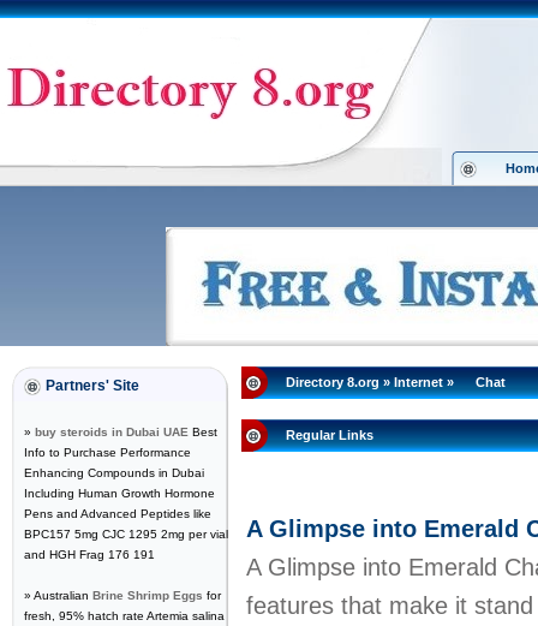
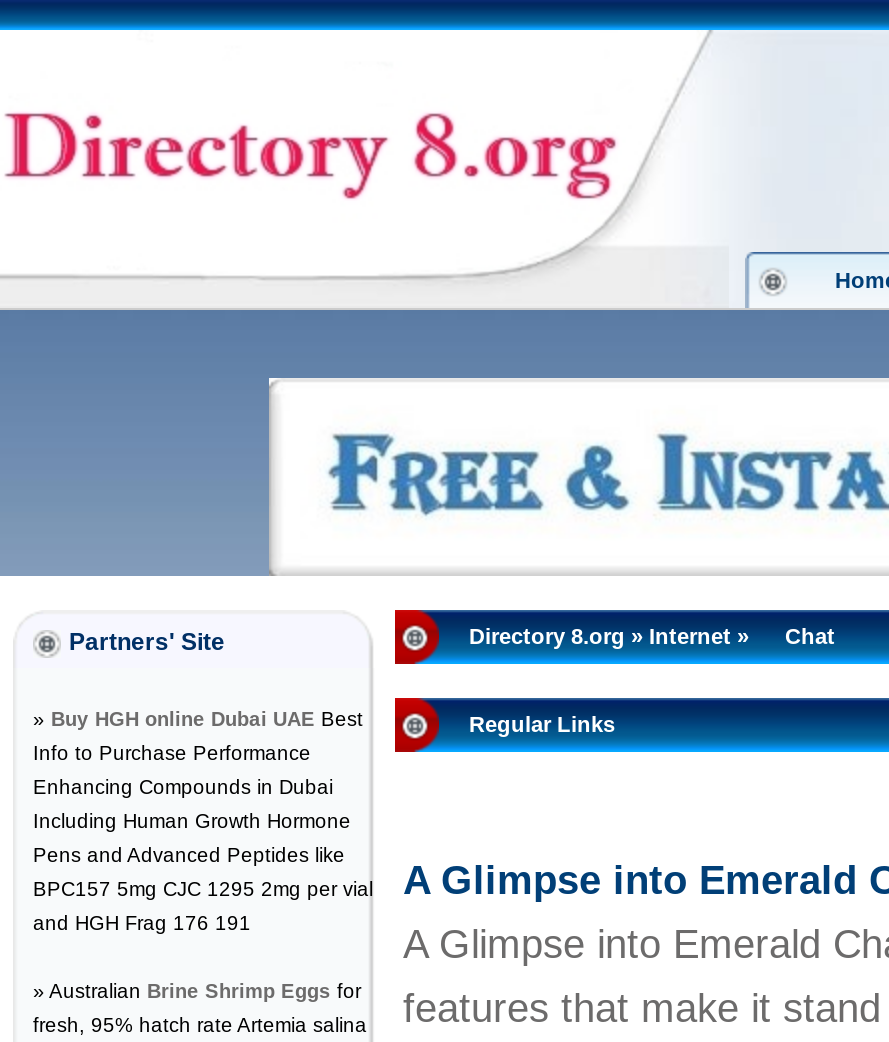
- » buy steroids in Dubai UAE Best
+ » Buy HGH online Dubai UAE Best
